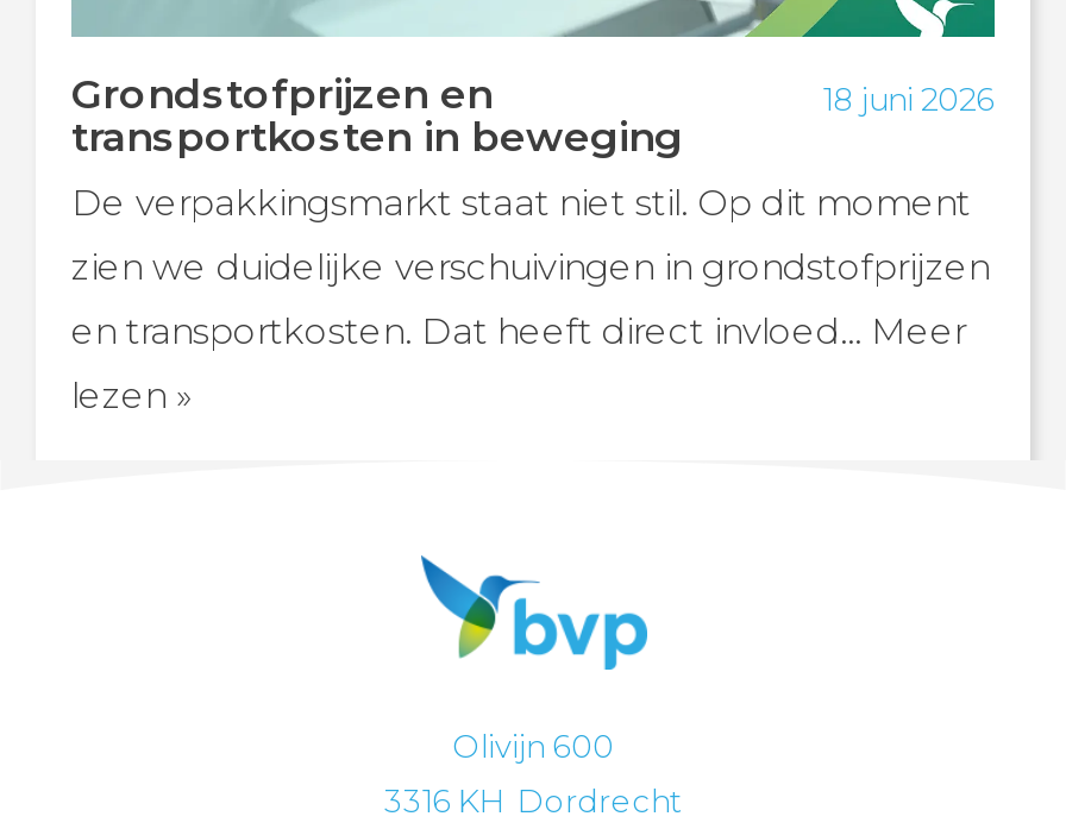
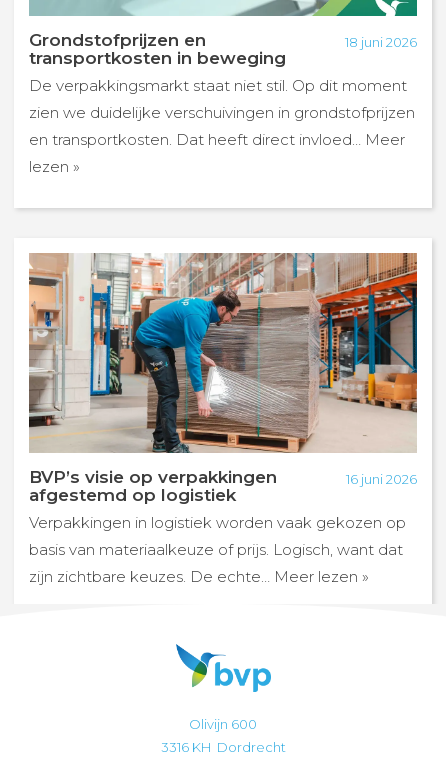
+ [image]
+ 16 juni 2026
+ BVP’s visie op verpakkingen
+ afgestemd op logistiek
+ Verpakkingen in logistiek worden vaak gekozen op
+ basis van materiaalkeuze of prijs. Logisch, want dat
+ zijn zichtbare keuzes. De echte… Meer lezen »
